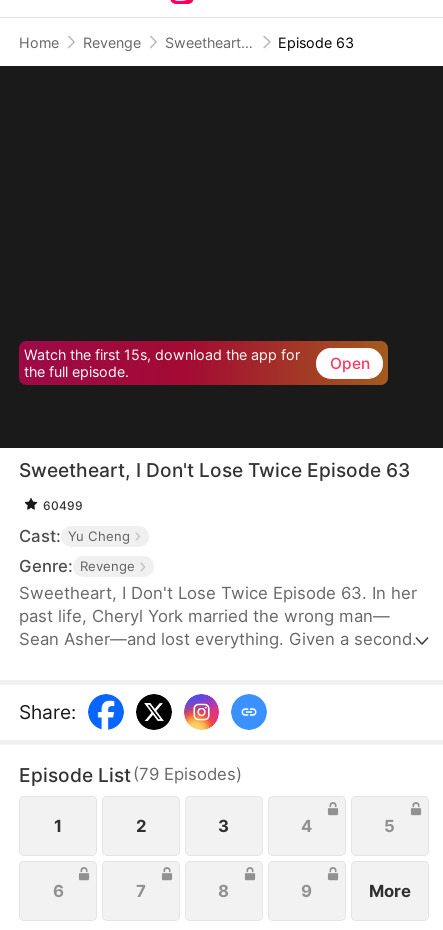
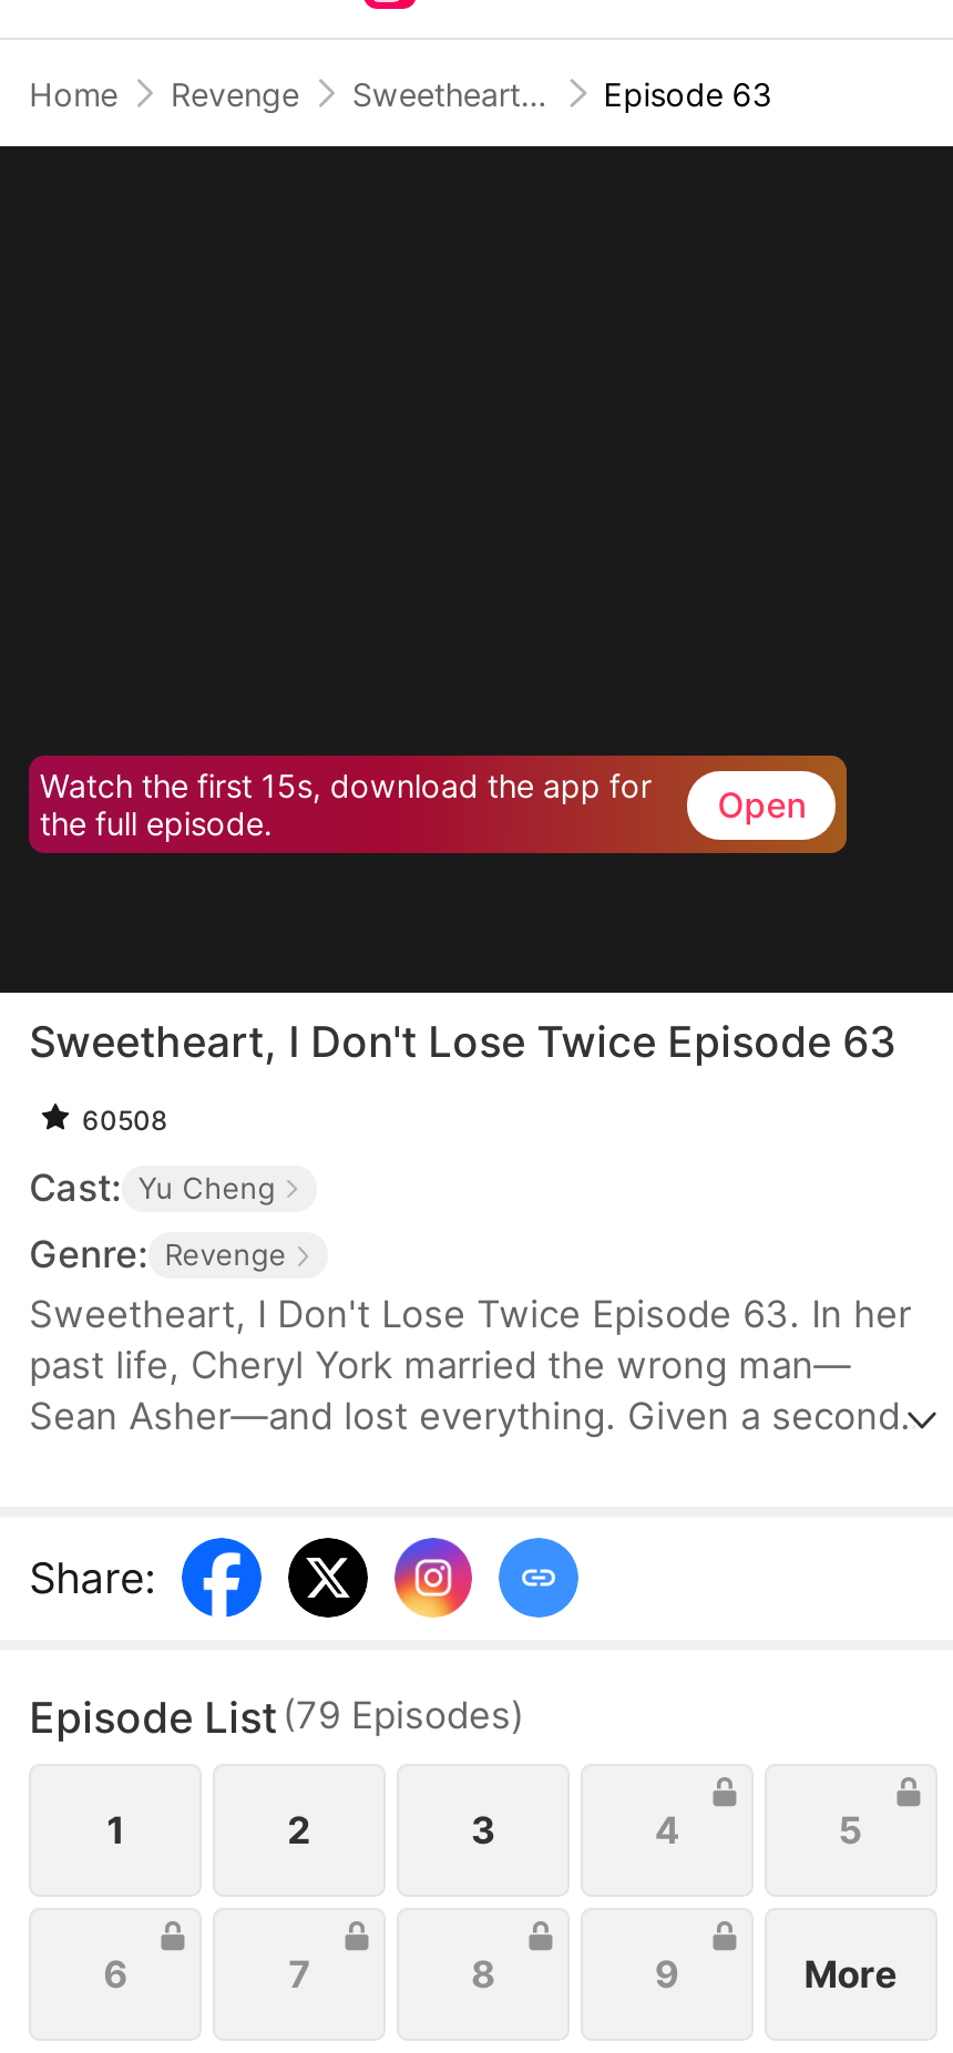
- 60499
+ 60508
